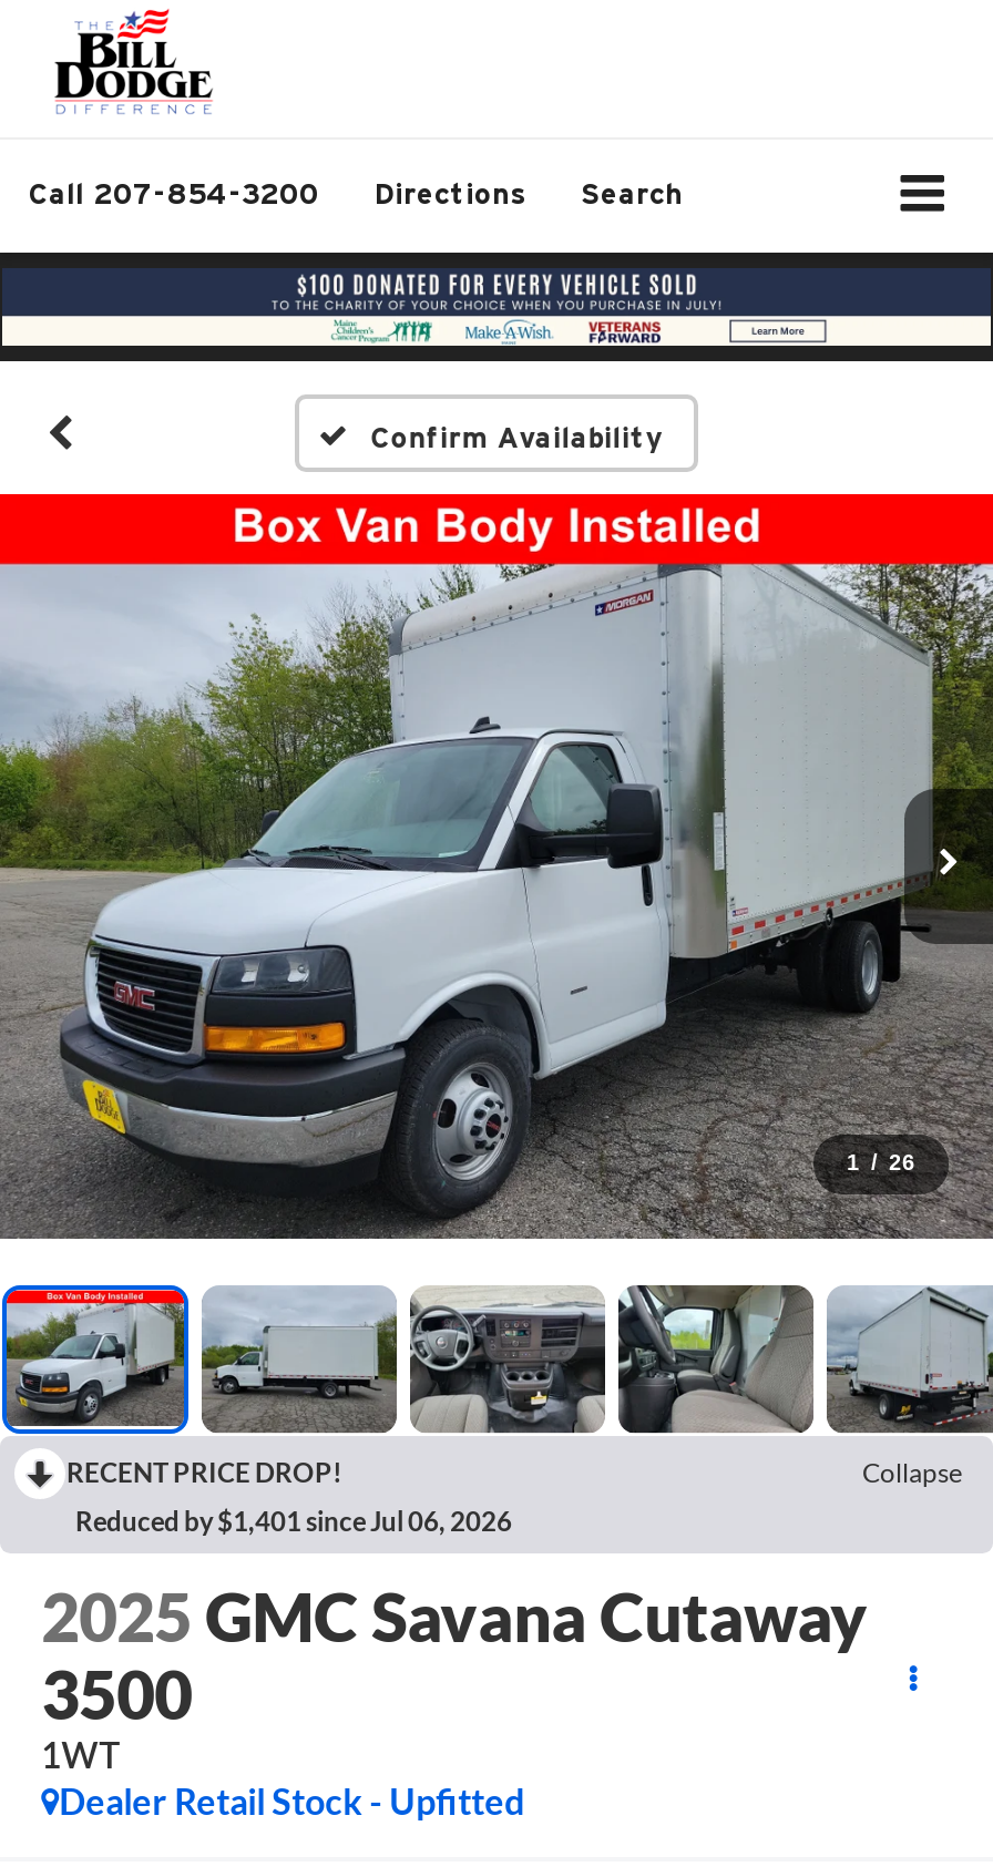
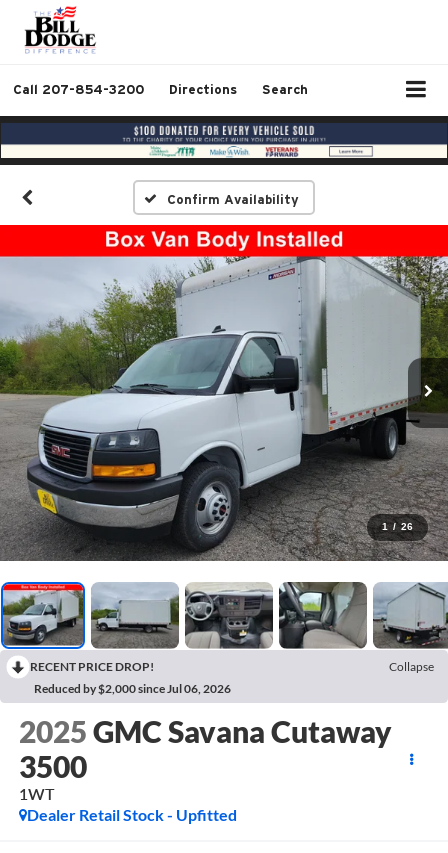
- Reduced by $1,401 since Jul 06, 2026
+ Reduced by $2,000 since Jul 06, 2026
